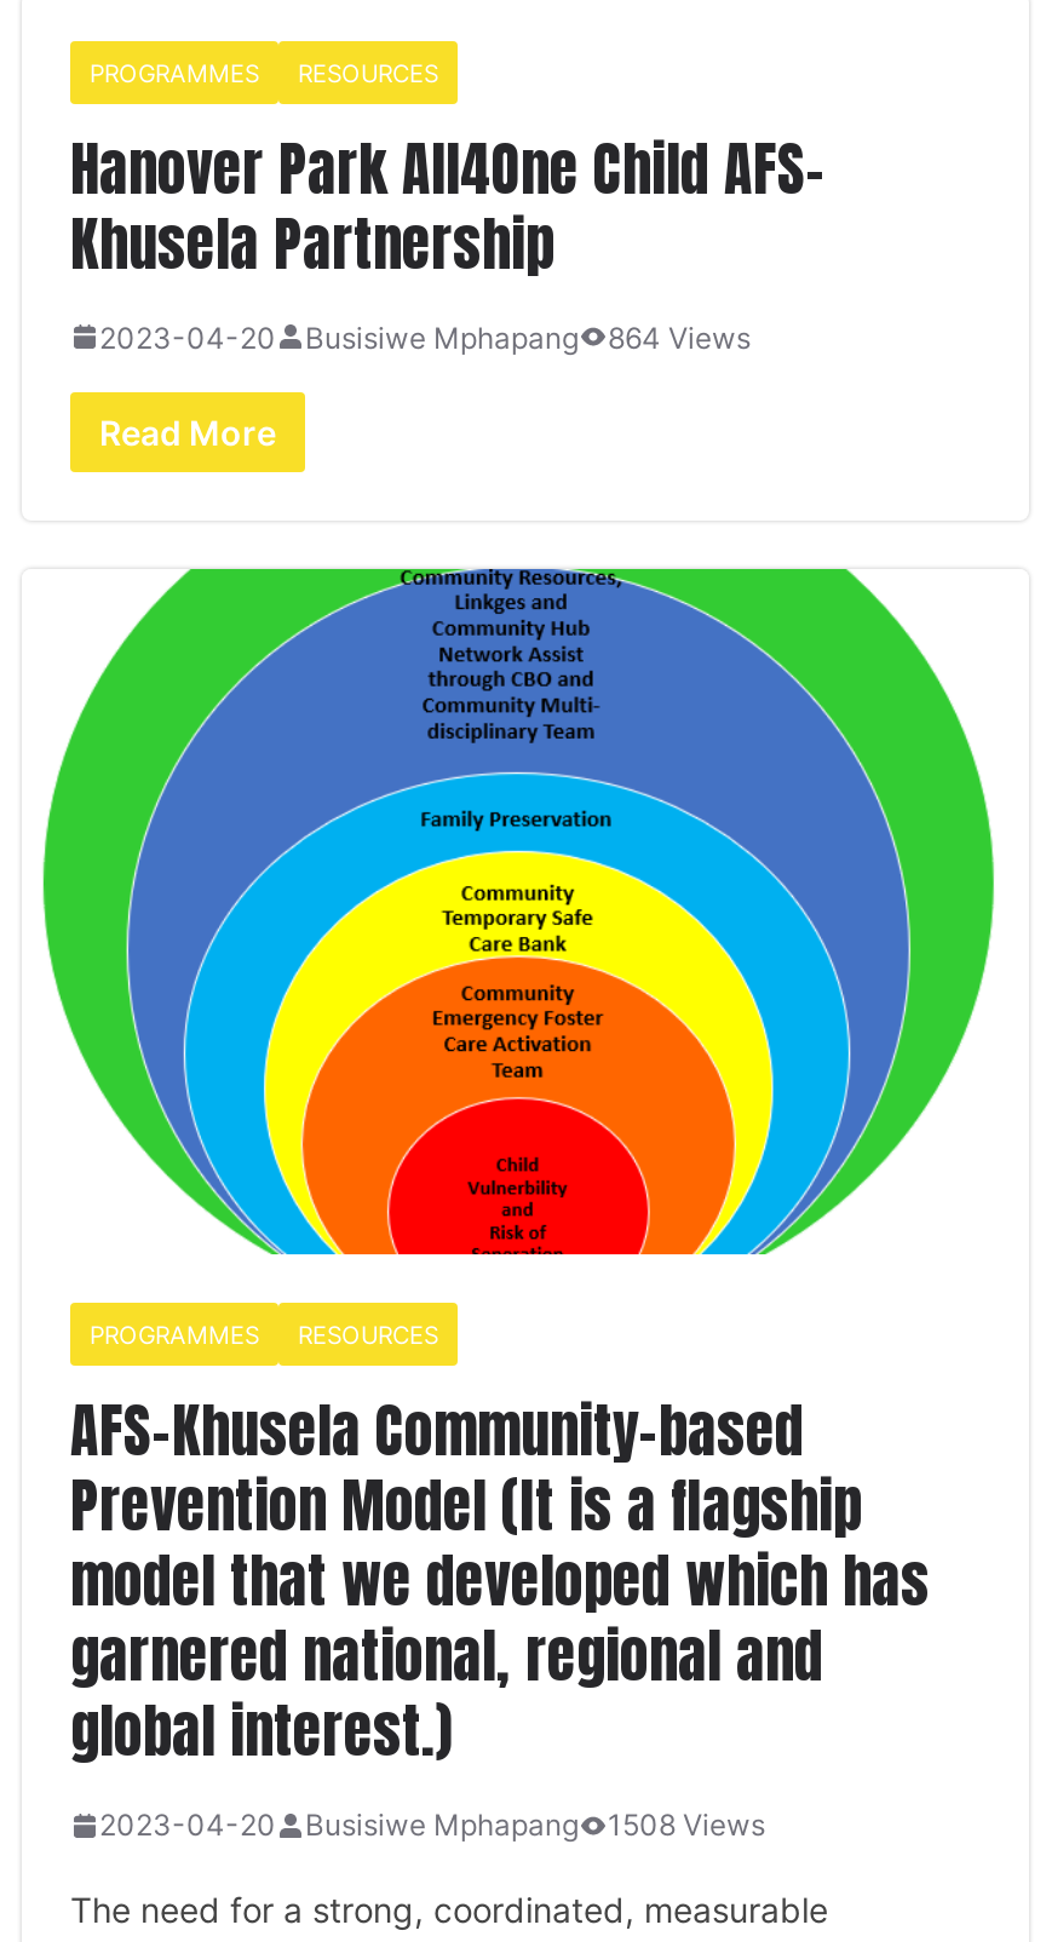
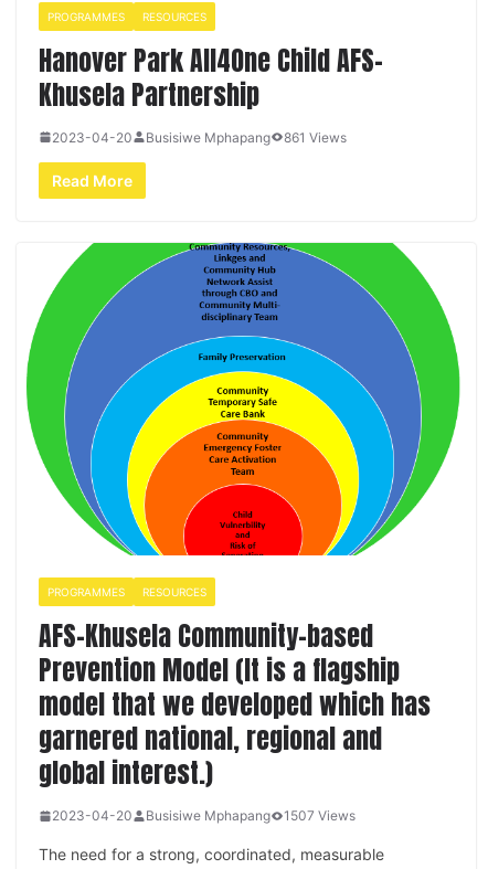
- 2023-04-20 Busisiwe Mphapang 864 Views
+ 2023-04-20 Busisiwe Mphapang 861 Views

- 2023-04-20 Busisiwe Mphapang 1508 Views
+ 2023-04-20 Busisiwe Mphapang 1507 Views
